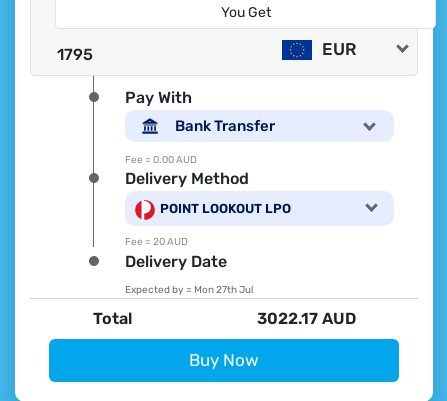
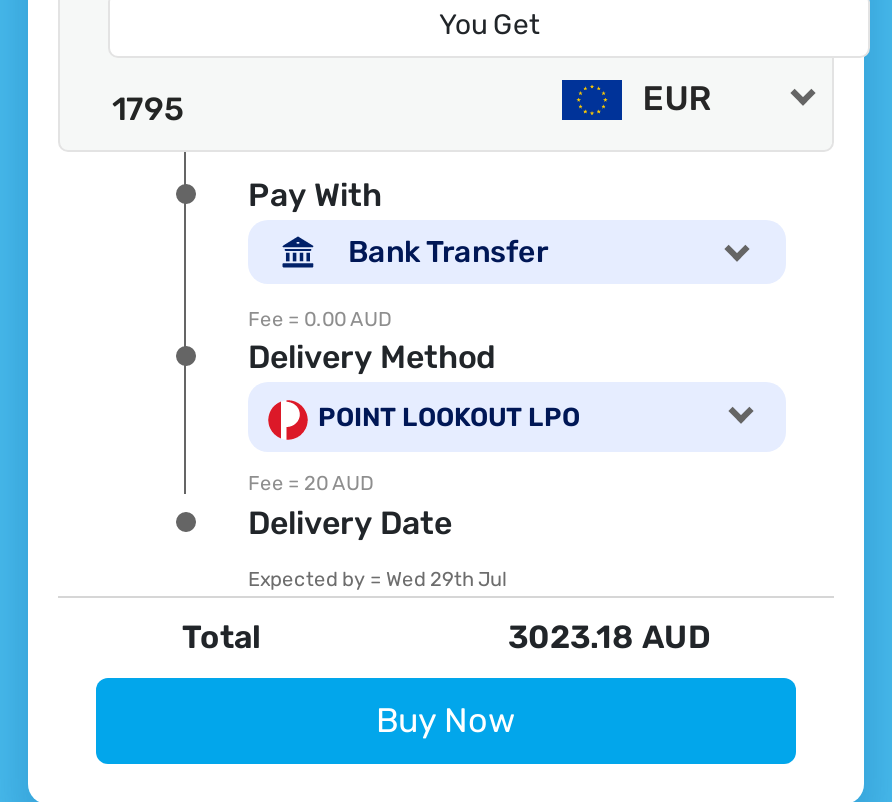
- Expected by = Mon 27th Jul
+ Expected by = Wed 29th Jul

- 3022.17 AUD
+ 3023.18 AUD
